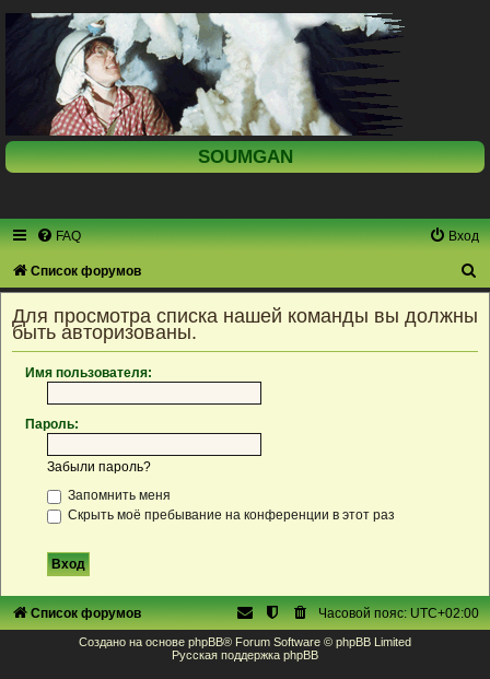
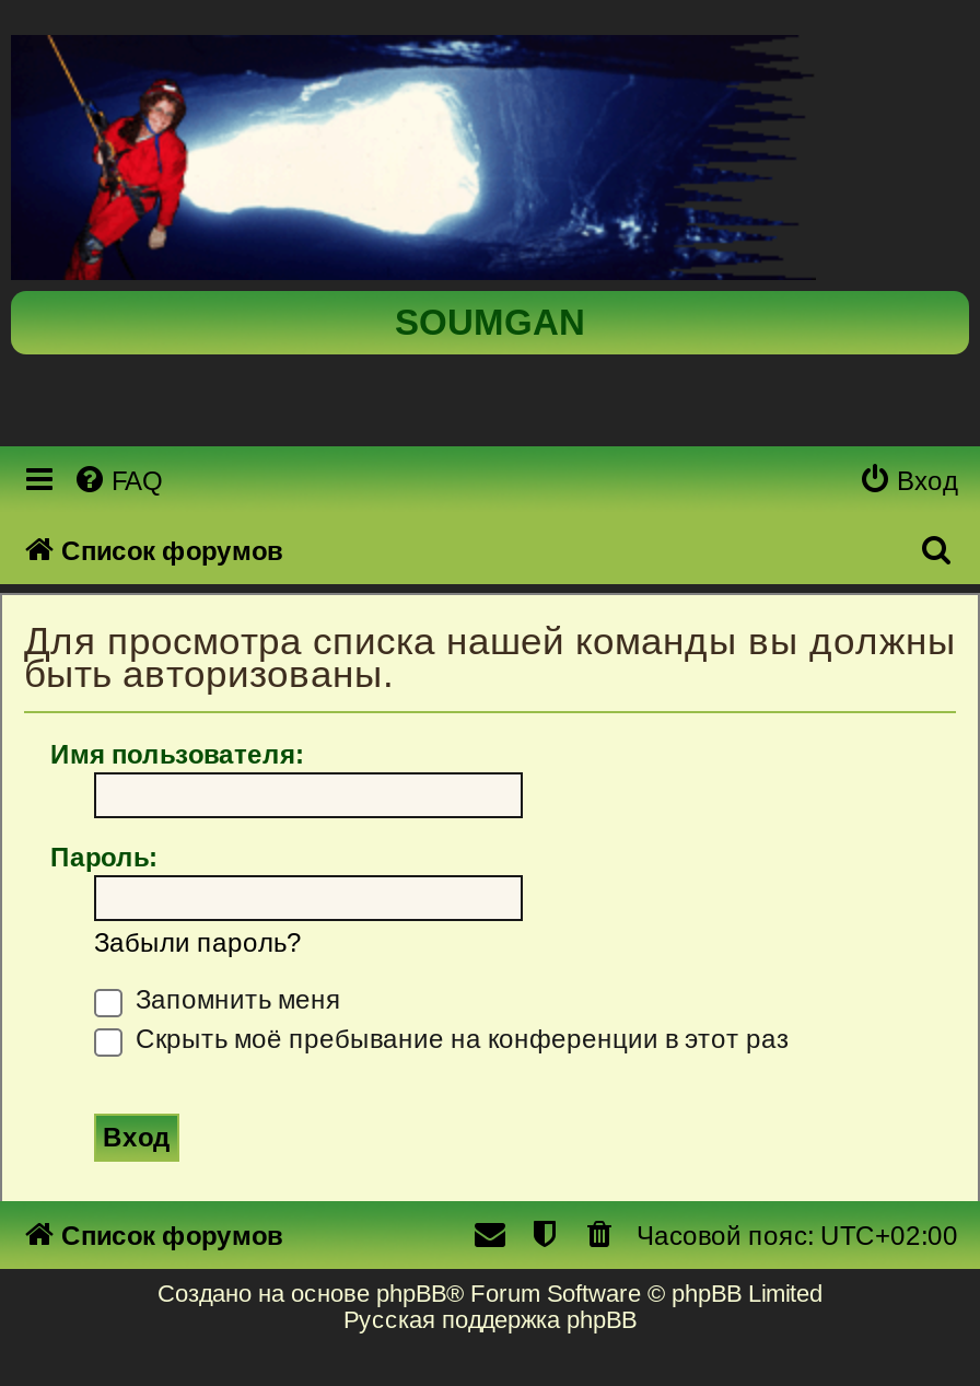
- [image]
+ [image]
